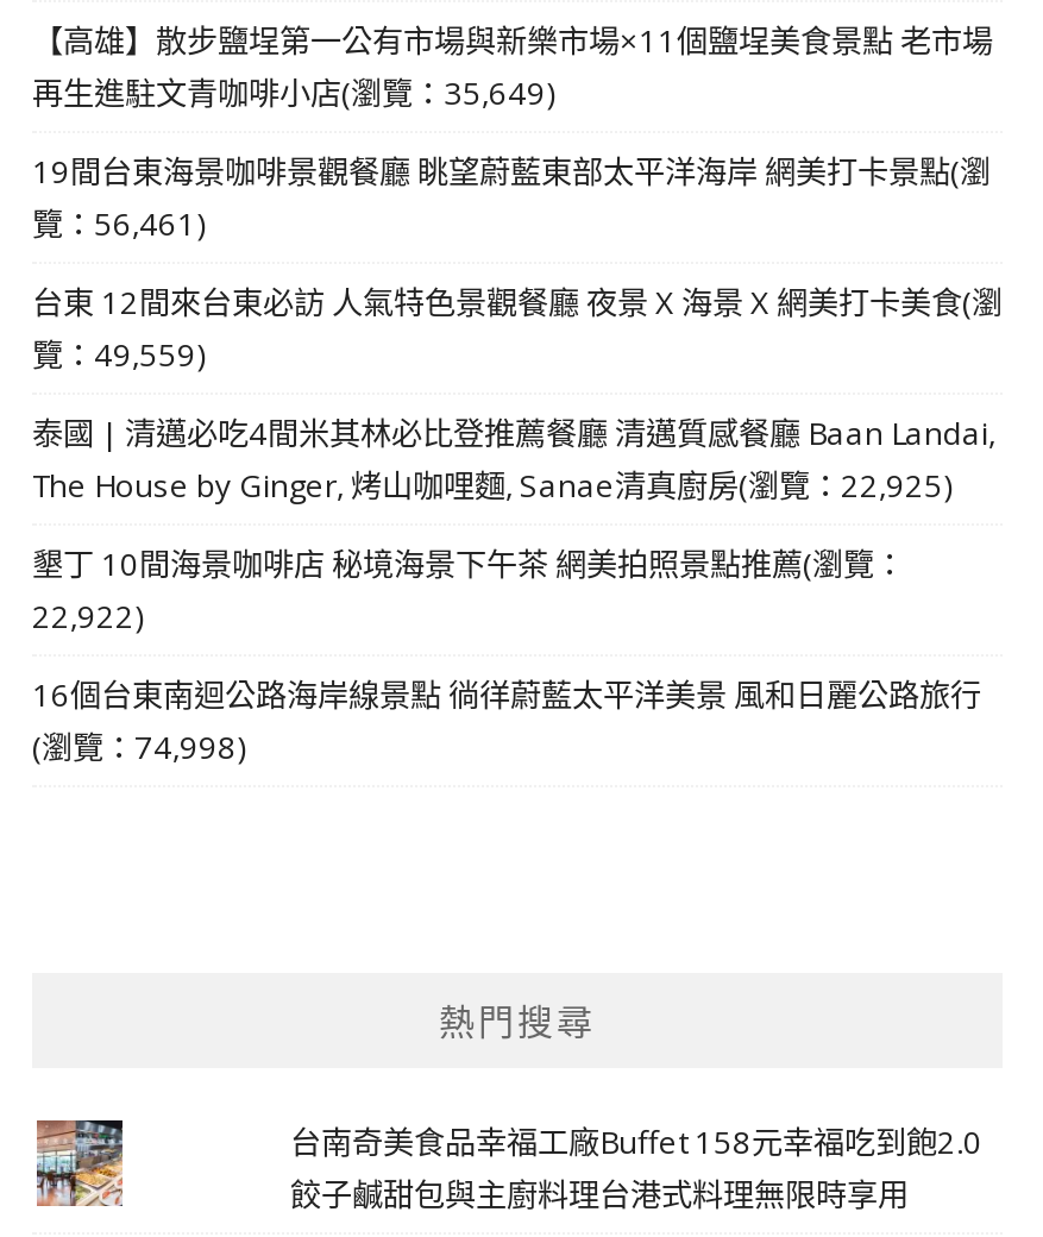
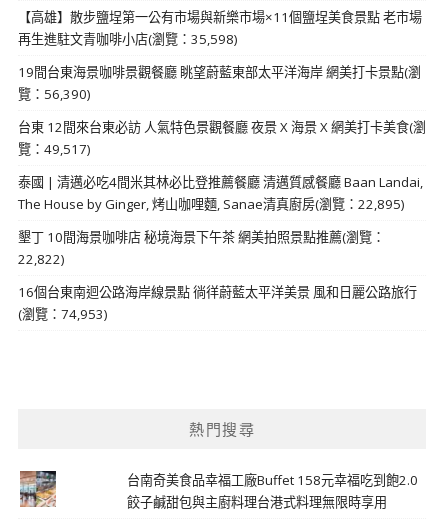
- 再生進駐文青咖啡小店(瀏覽：35,649)
+ 再生進駐文青咖啡小店(瀏覽：35,598)

- 覽：56,461)
+ 覽：56,390)

- 覽：49,559)
+ 覽：49,517)

- The House by Ginger, 烤山咖哩麵, Sanae清真廚房(瀏覽：22,925)
+ The House by Ginger, 烤山咖哩麵, Sanae清真廚房(瀏覽：22,895)

- 22,922)
+ 22,822)

- (瀏覽：74,998)
+ (瀏覽：74,953)
